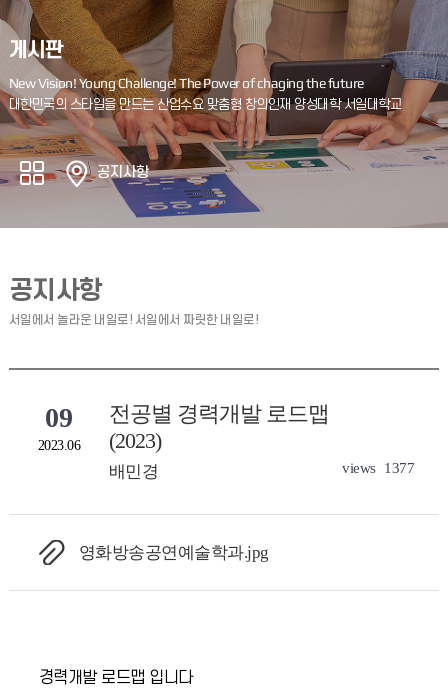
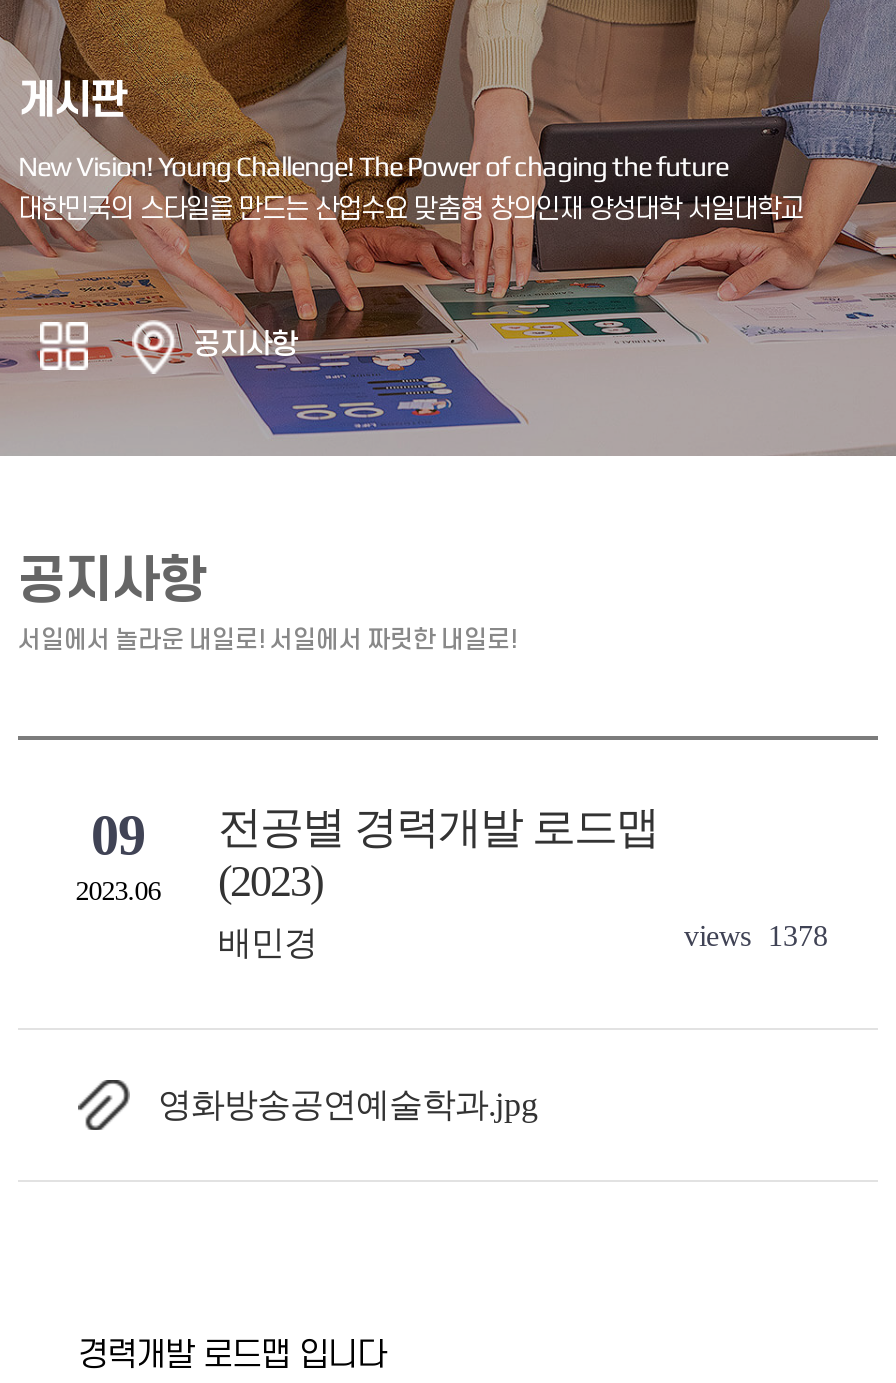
- views 1377
+ views 1378
